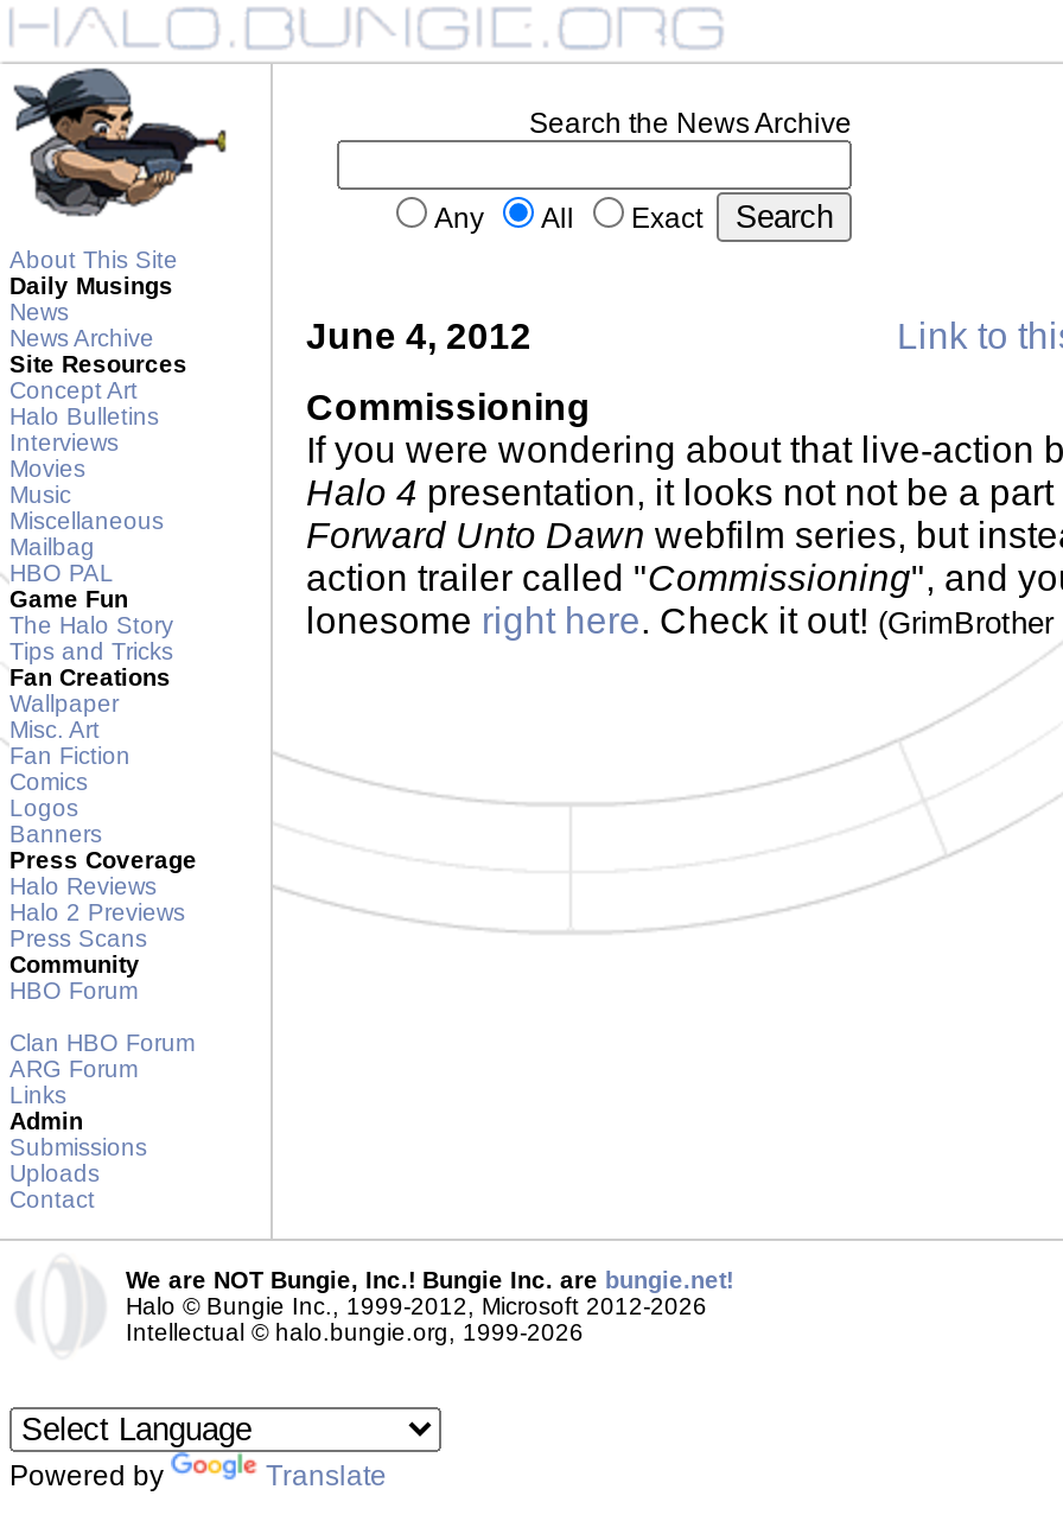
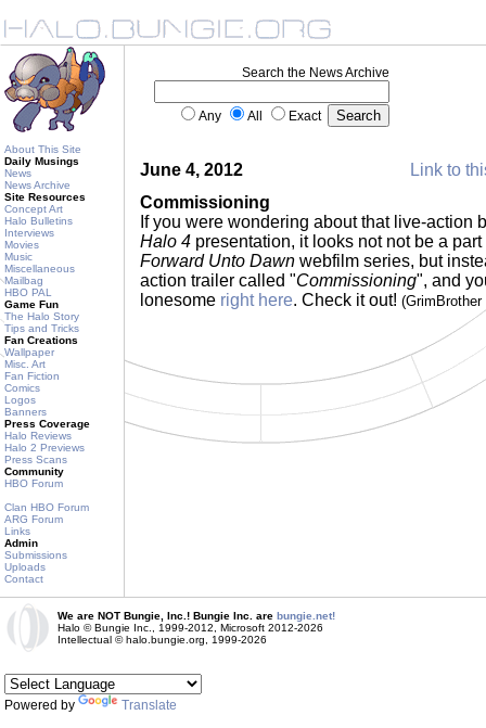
- [image]
+ [image]
